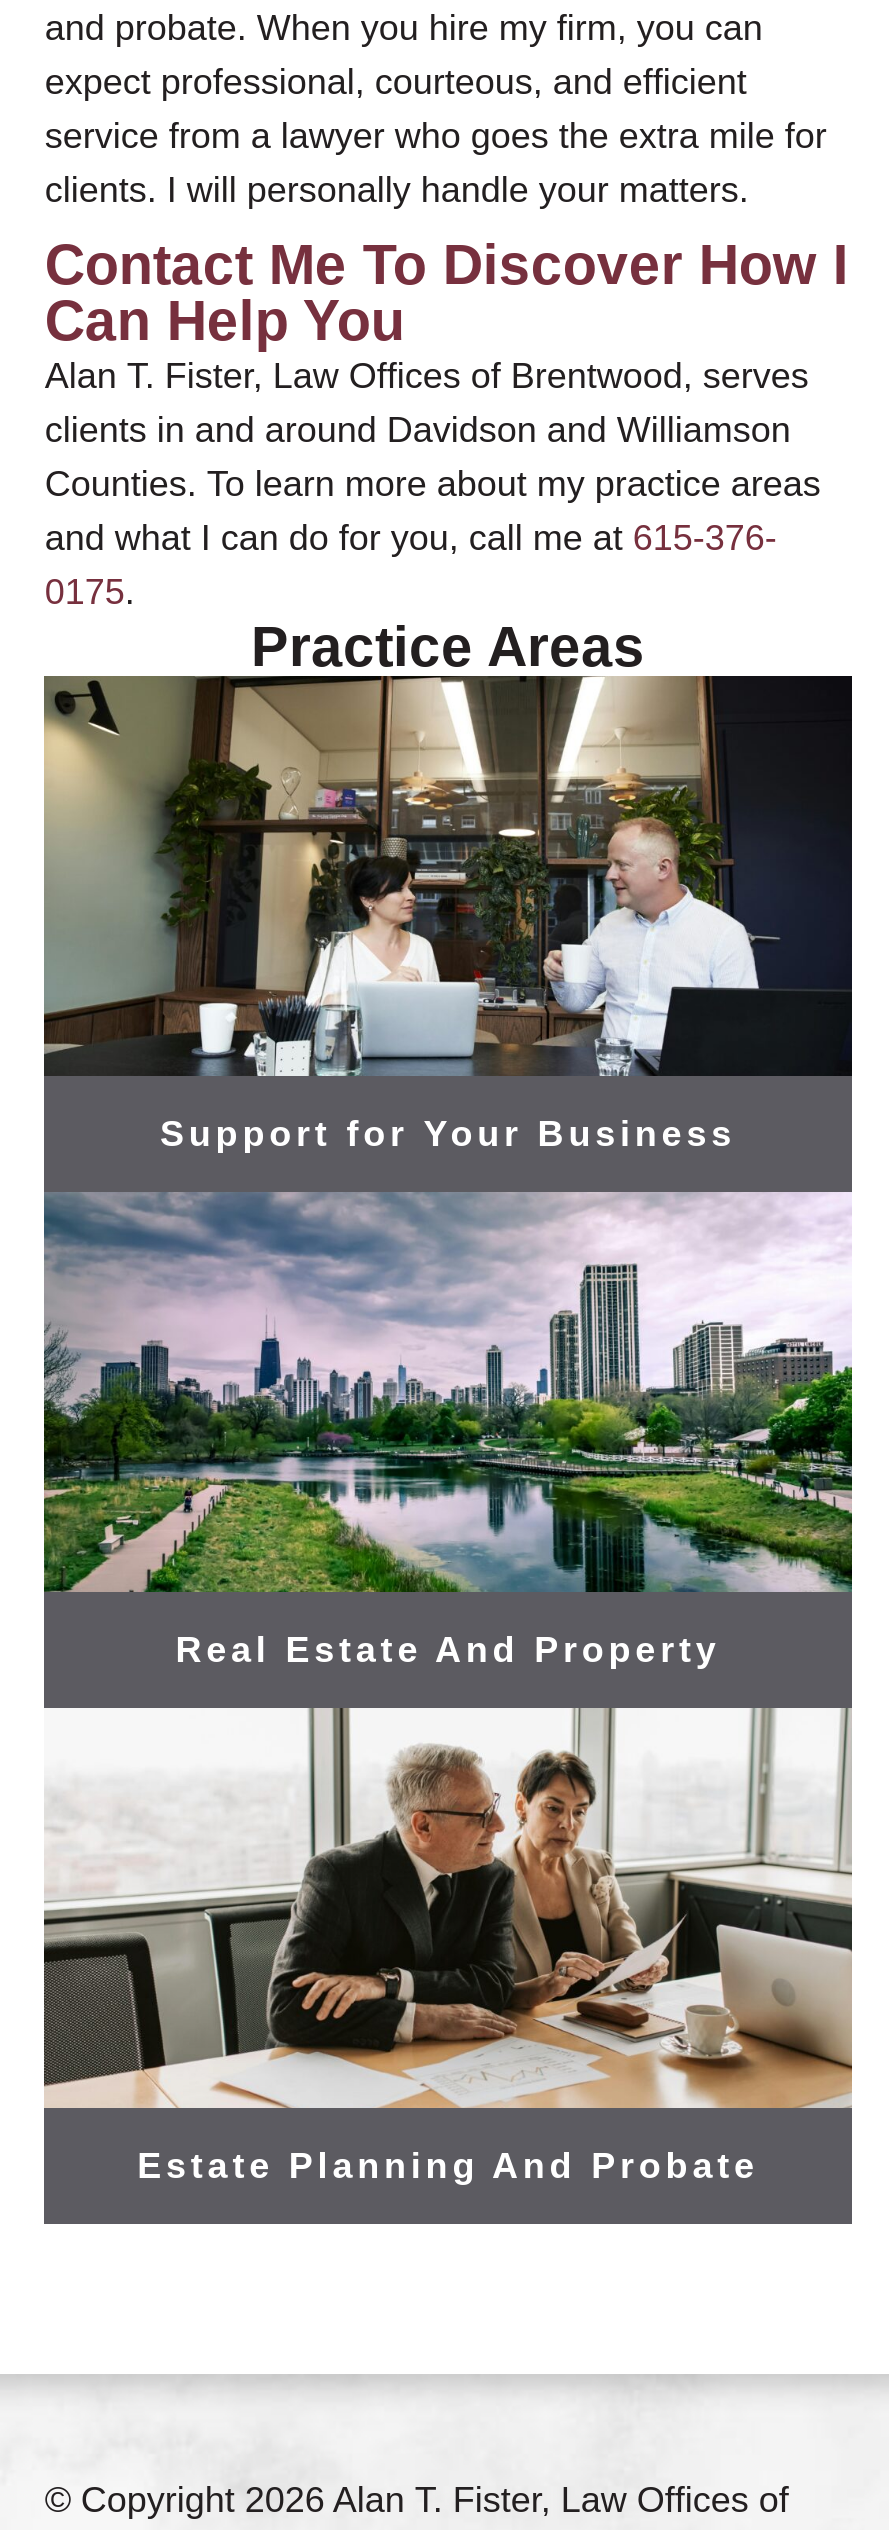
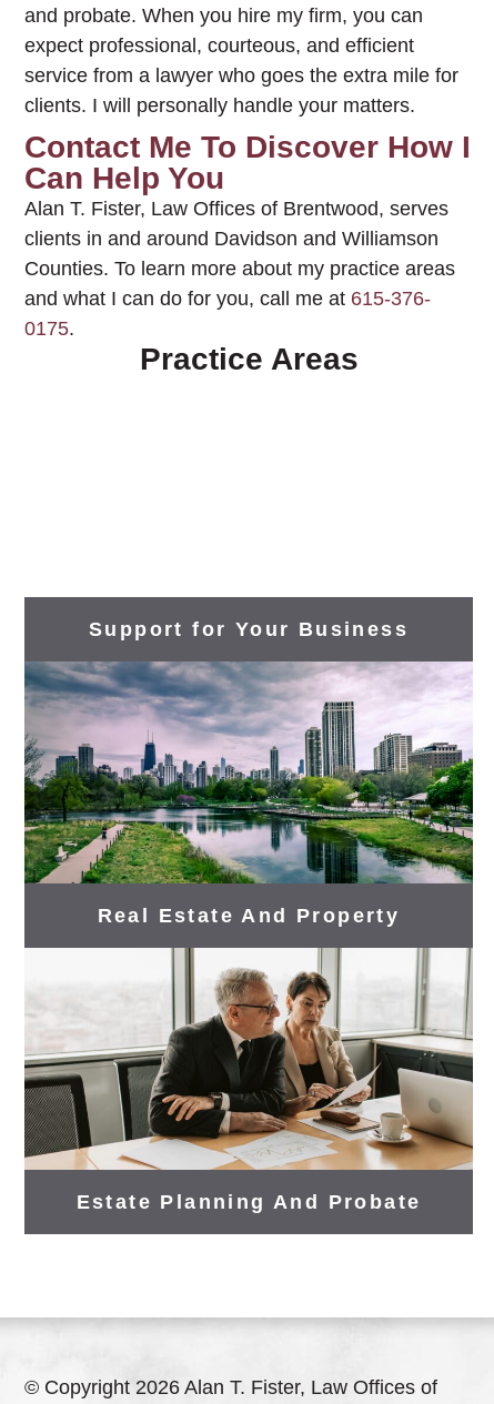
- [image]
